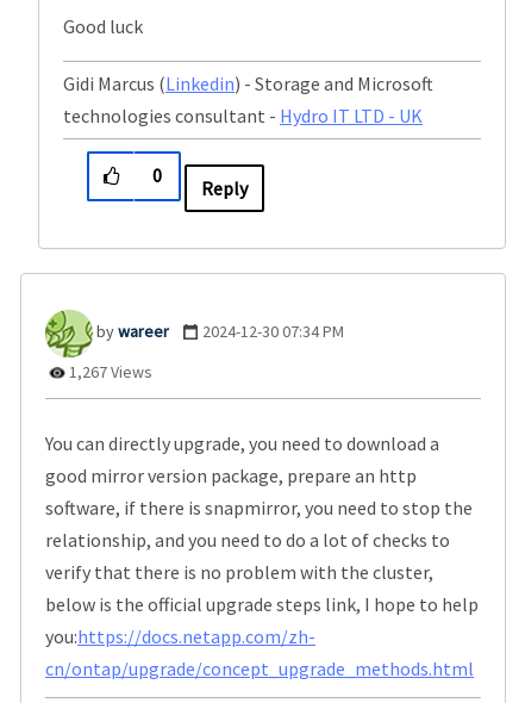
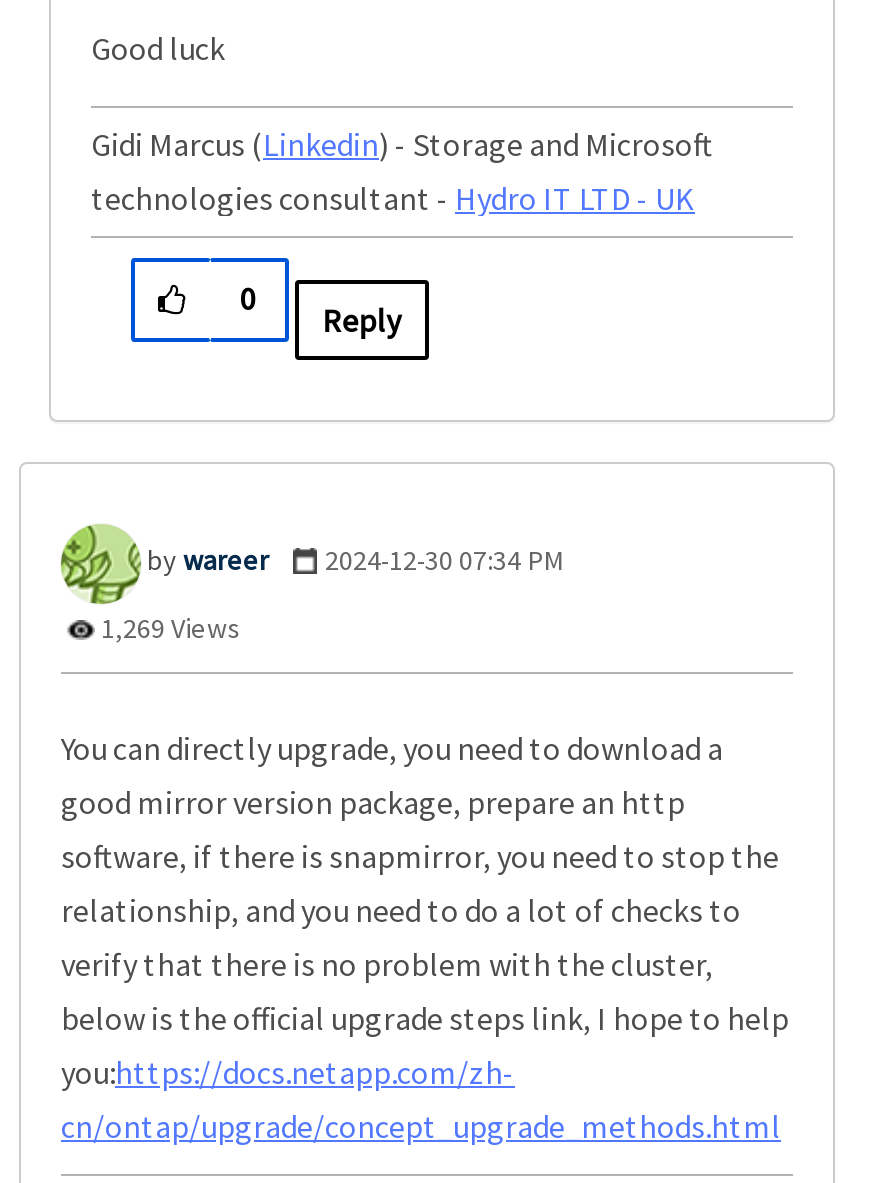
- 1,267 Views
+ 1,269 Views
